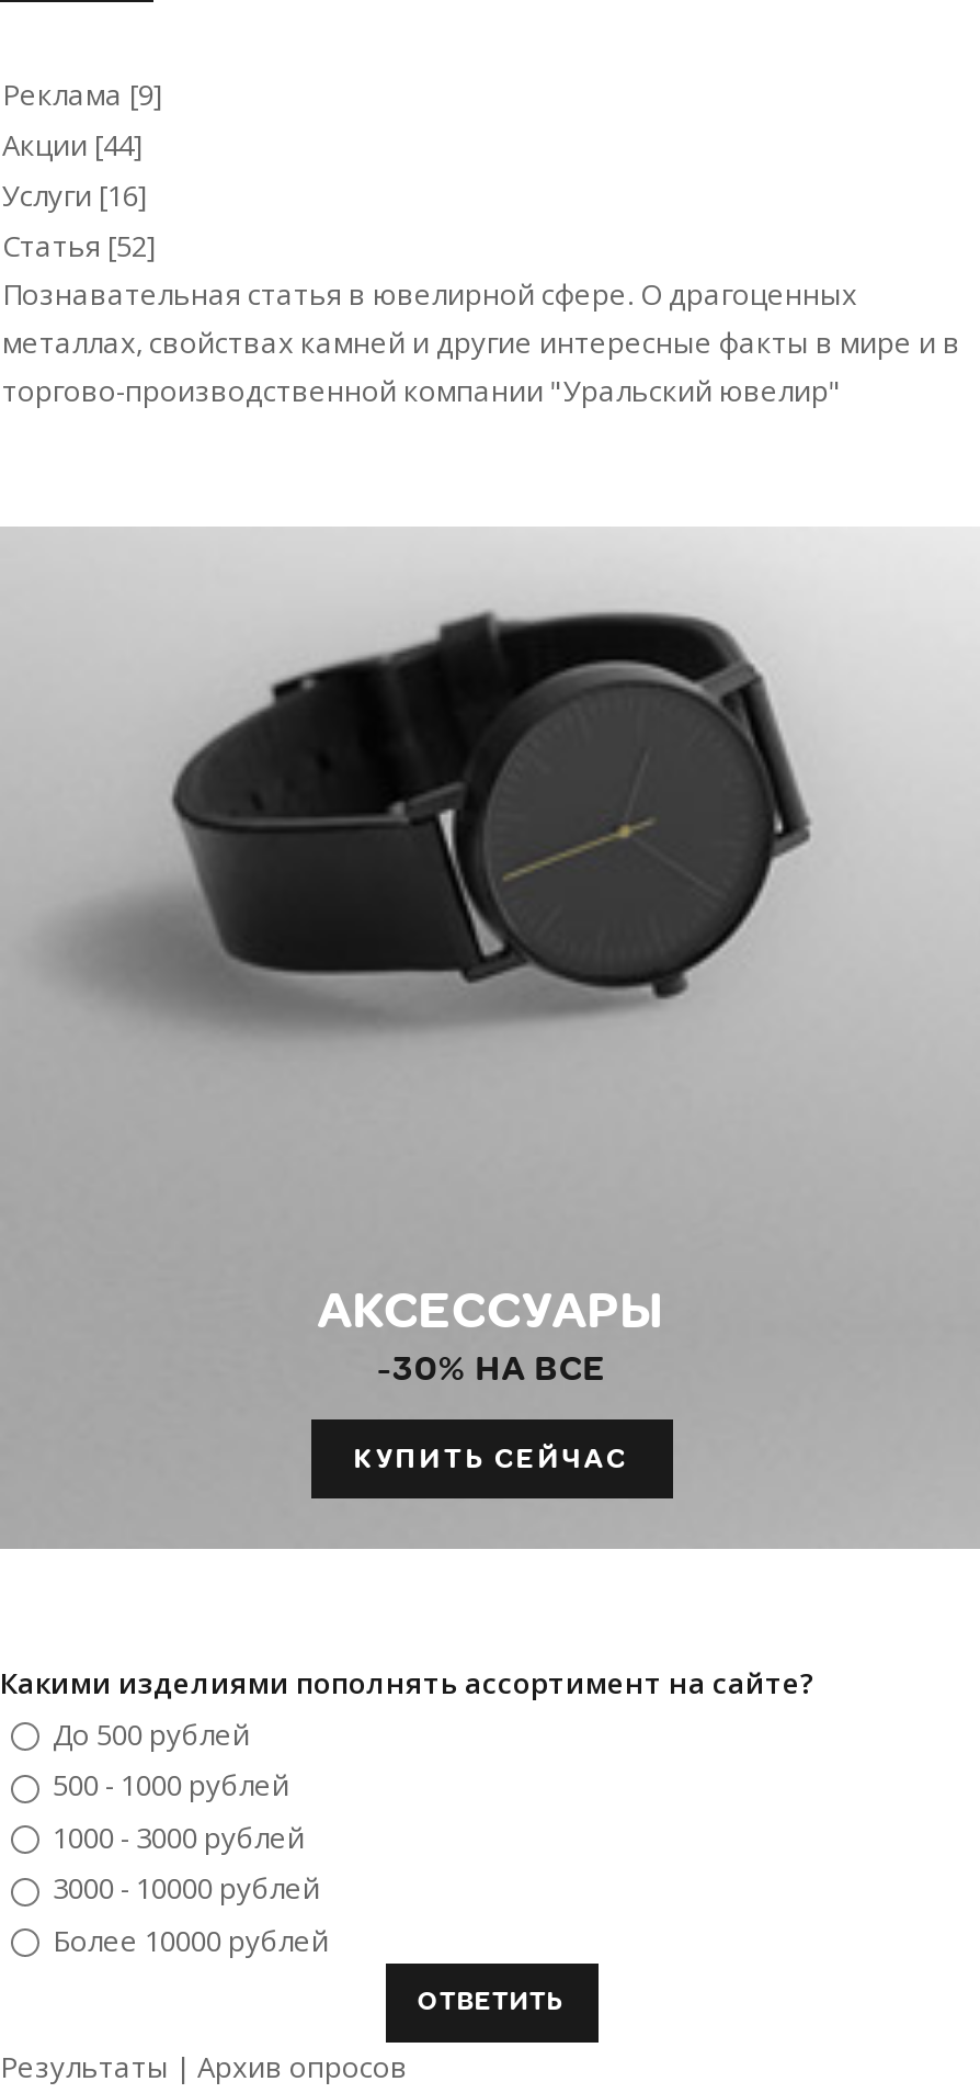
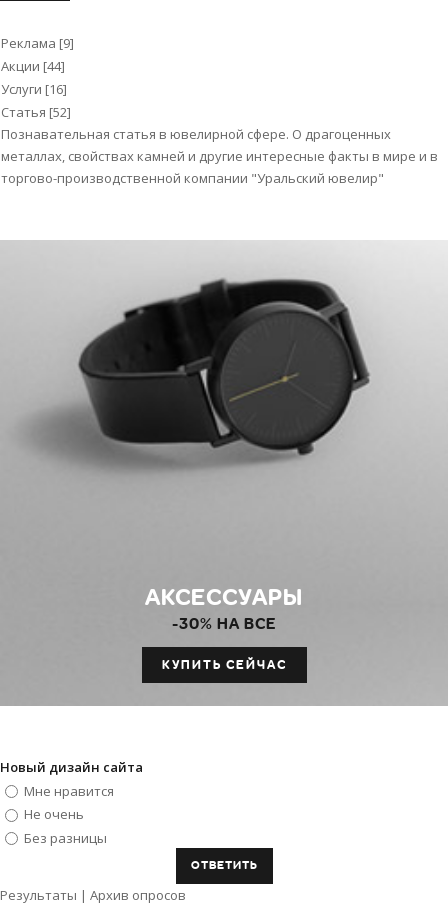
- Какими изделиями пополнять ассортимент на сайте?
- До 500 рублей
- 500 - 1000 рублей
- 1000 - 3000 рублей
- 3000 - 10000 рублей
- Более 10000 рублей
+ Новый дизайн сайта
+ Мне нравится
+ Не очень
+ Без разницы
